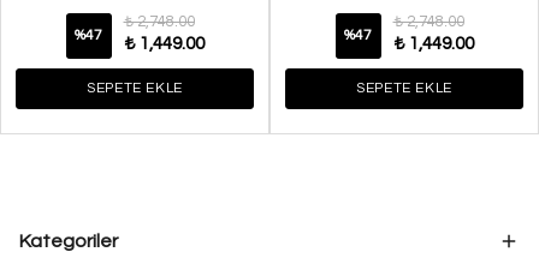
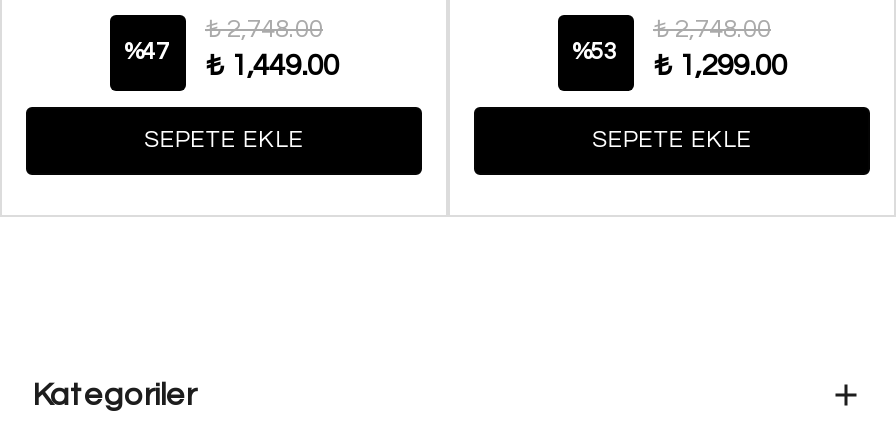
- %47
+ %53

- ₺ 1,449.00
+ ₺ 1,299.00
